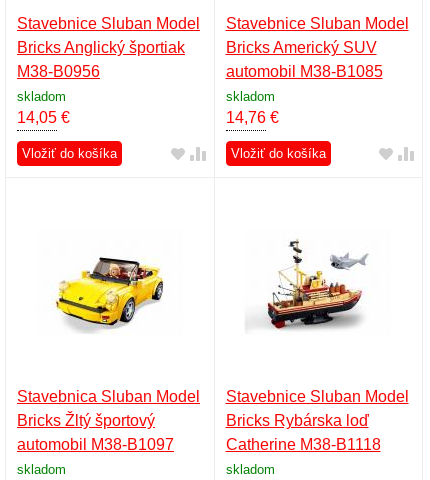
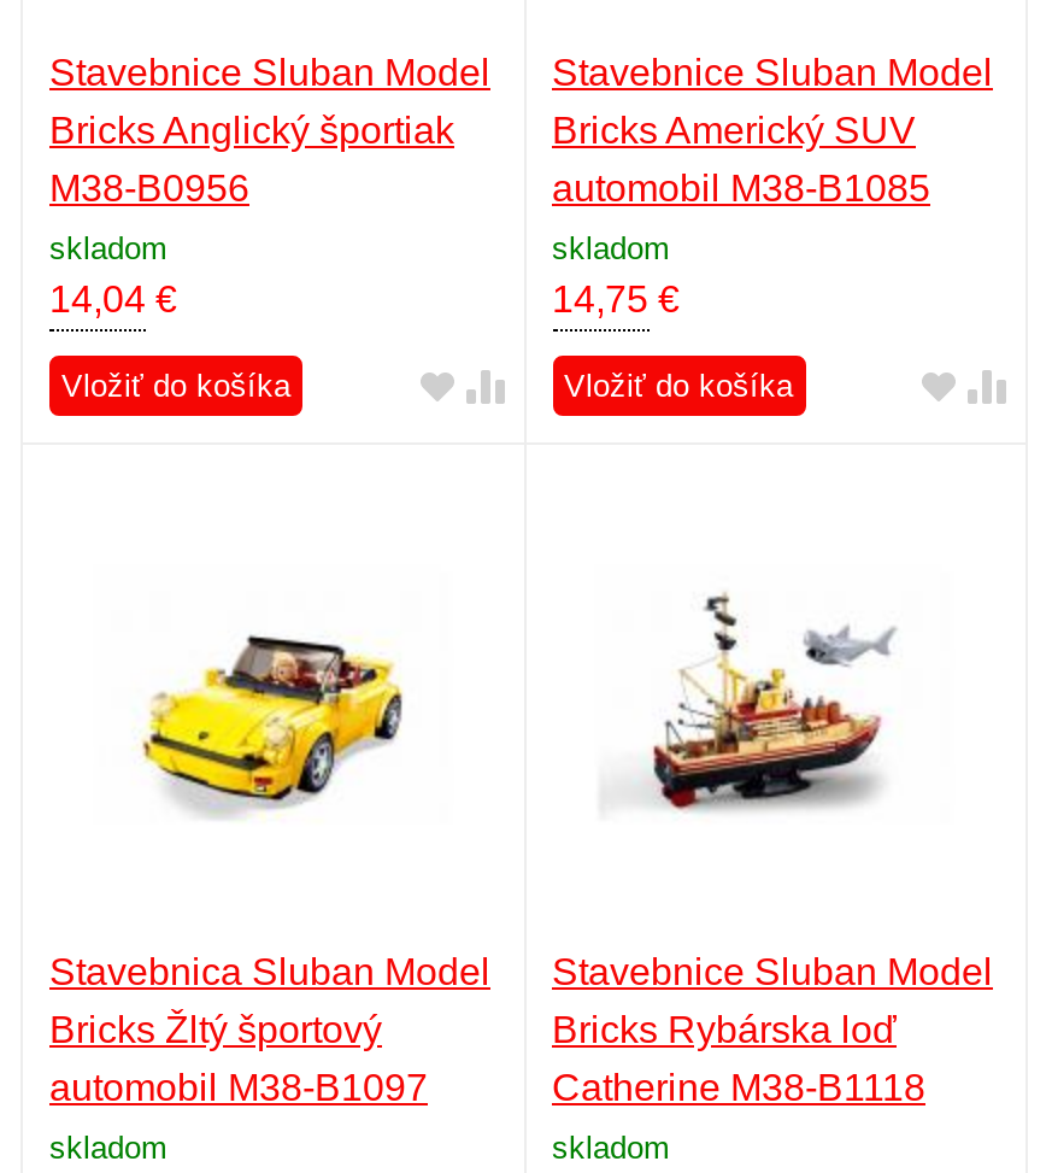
- 14,05 €
+ 14,04 €

- 14,76 €
+ 14,75 €
